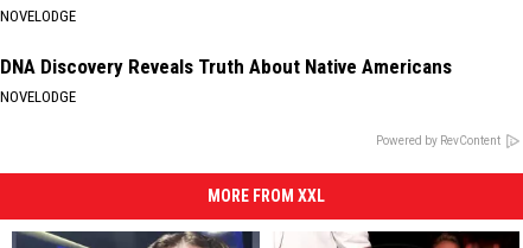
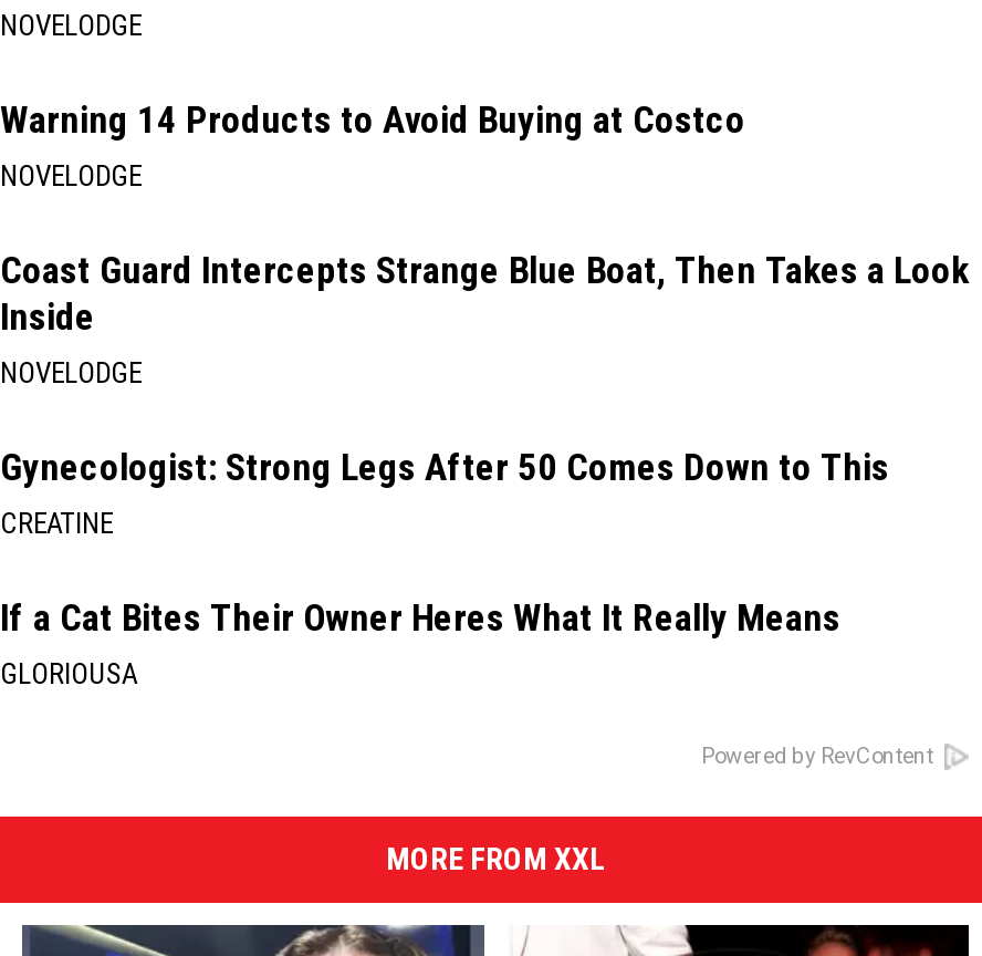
- DNA Discovery Reveals Truth About Native Americans
+ Warning 14 Products to Avoid Buying at Costco

+ Coast Guard Intercepts Strange Blue Boat, Then Takes a Look
+ Inside
+ NOVELODGE
+ Gynecologist: Strong Legs After 50 Comes Down to This
+ CREATINE
+ If a Cat Bites Their Owner Heres What It Really Means
+ GLORIOUSA
